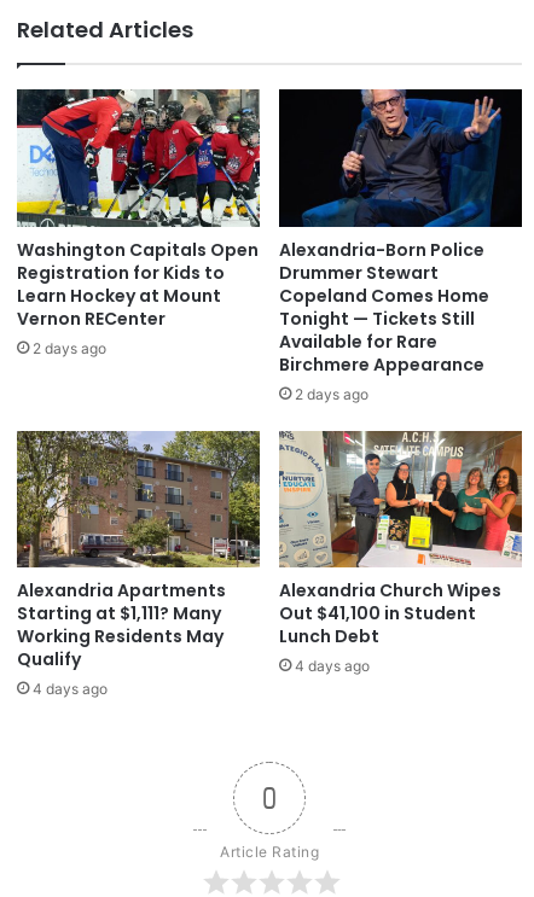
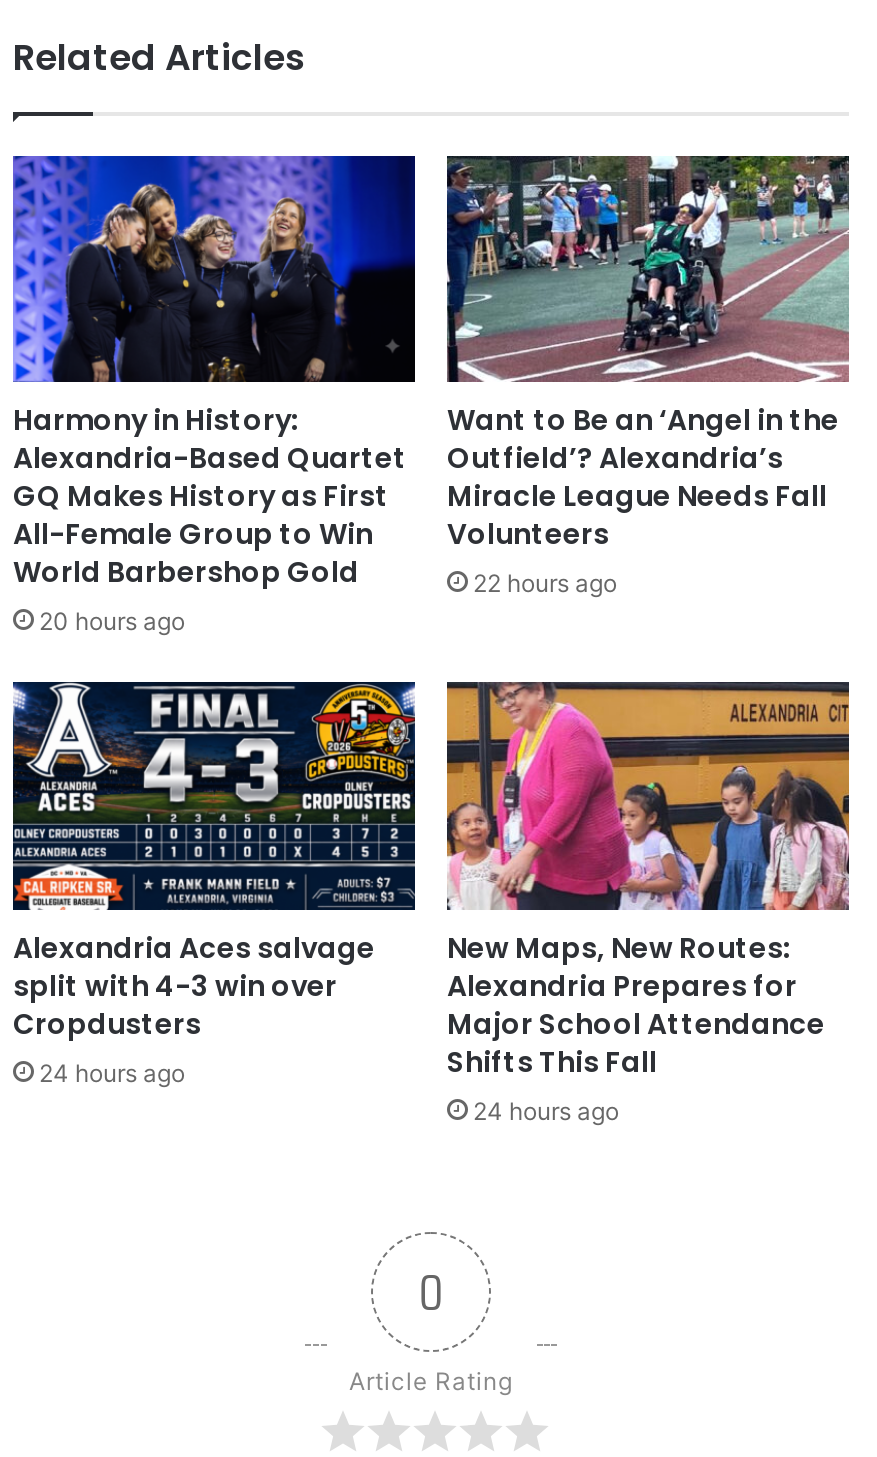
- [image]
- Washington Capitals Open
- Registration for Kids to
- Learn Hockey at Mount
- Vernon RECenter
- 2 days ago
+ [image]
+ Harmony in History:
+ Alexandria-Based Quartet
+ GQ Makes History as First
+ All-Female Group to Win
+ World Barbershop Gold
+ 20 hours ago

- [image]
- Alexandria-Born Police
- Drummer Stewart
- Copeland Comes Home
- Tonight — Tickets Still
- Available for Rare
- Birchmere Appearance
- 2 days ago
+ [image]
+ Want to Be an ‘Angel in the
+ Outfield’? Alexandria’s
+ Miracle League Needs Fall
+ Volunteers
+ 22 hours ago

- [image]
- Alexandria Apartments
- Starting at $1,111? Many
- Working Residents May
- Qualify
- 4 days ago
+ [image]
+ Alexandria Aces salvage
+ split with 4-3 win over
+ Cropdusters
+ 24 hours ago

- [image]
- Alexandria Church Wipes
- Out $41,100 in Student
- Lunch Debt
- 4 days ago
+ [image]
+ New Maps, New Routes:
+ Alexandria Prepares for
+ Major School Attendance
+ Shifts This Fall
+ 24 hours ago
